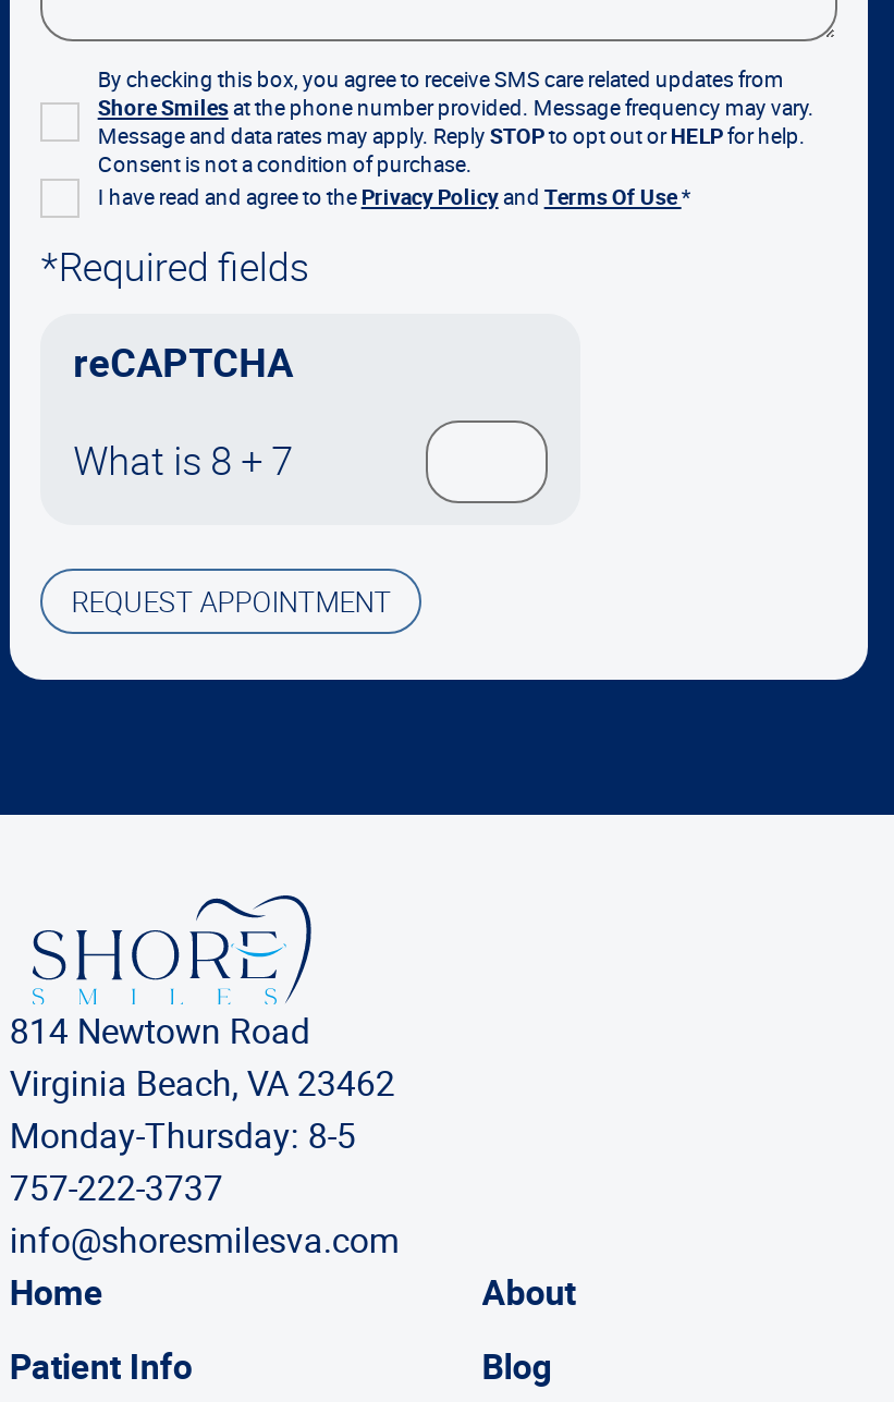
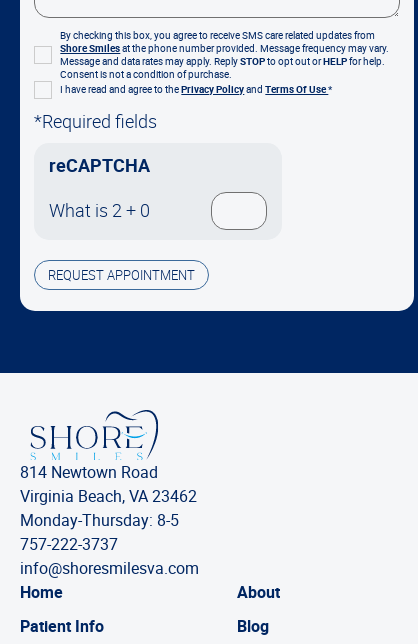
- What is 8 + 7
+ What is 2 + 0
